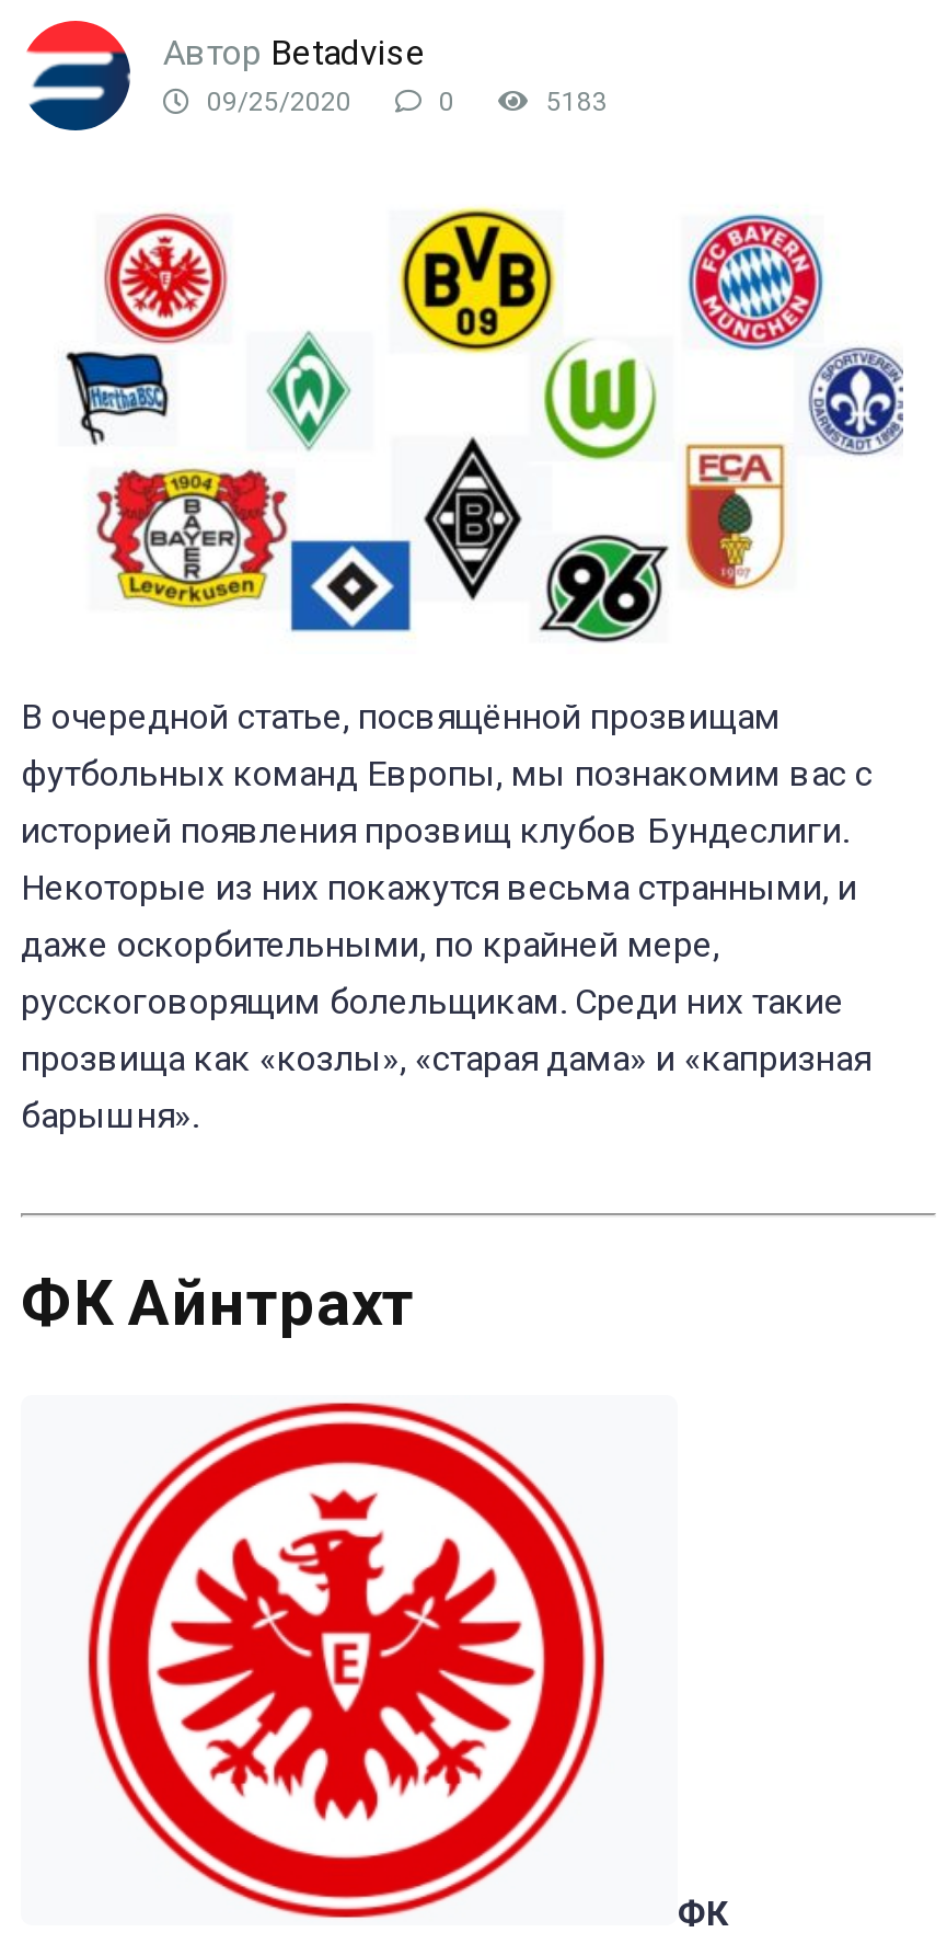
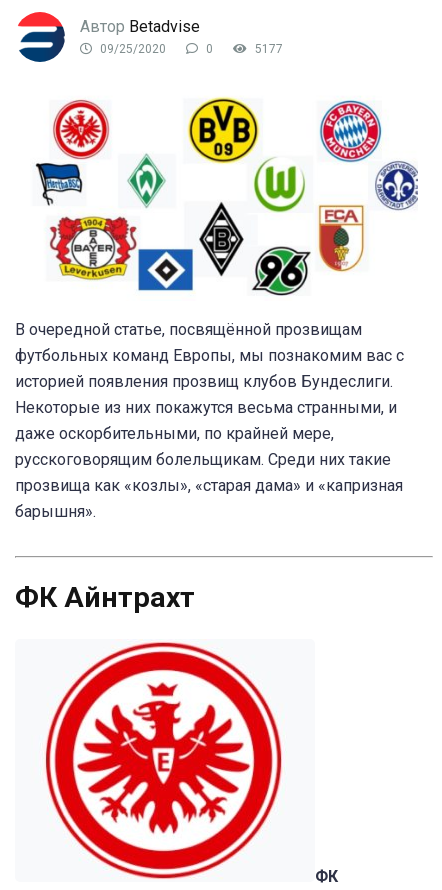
- 5183
+ 5177
